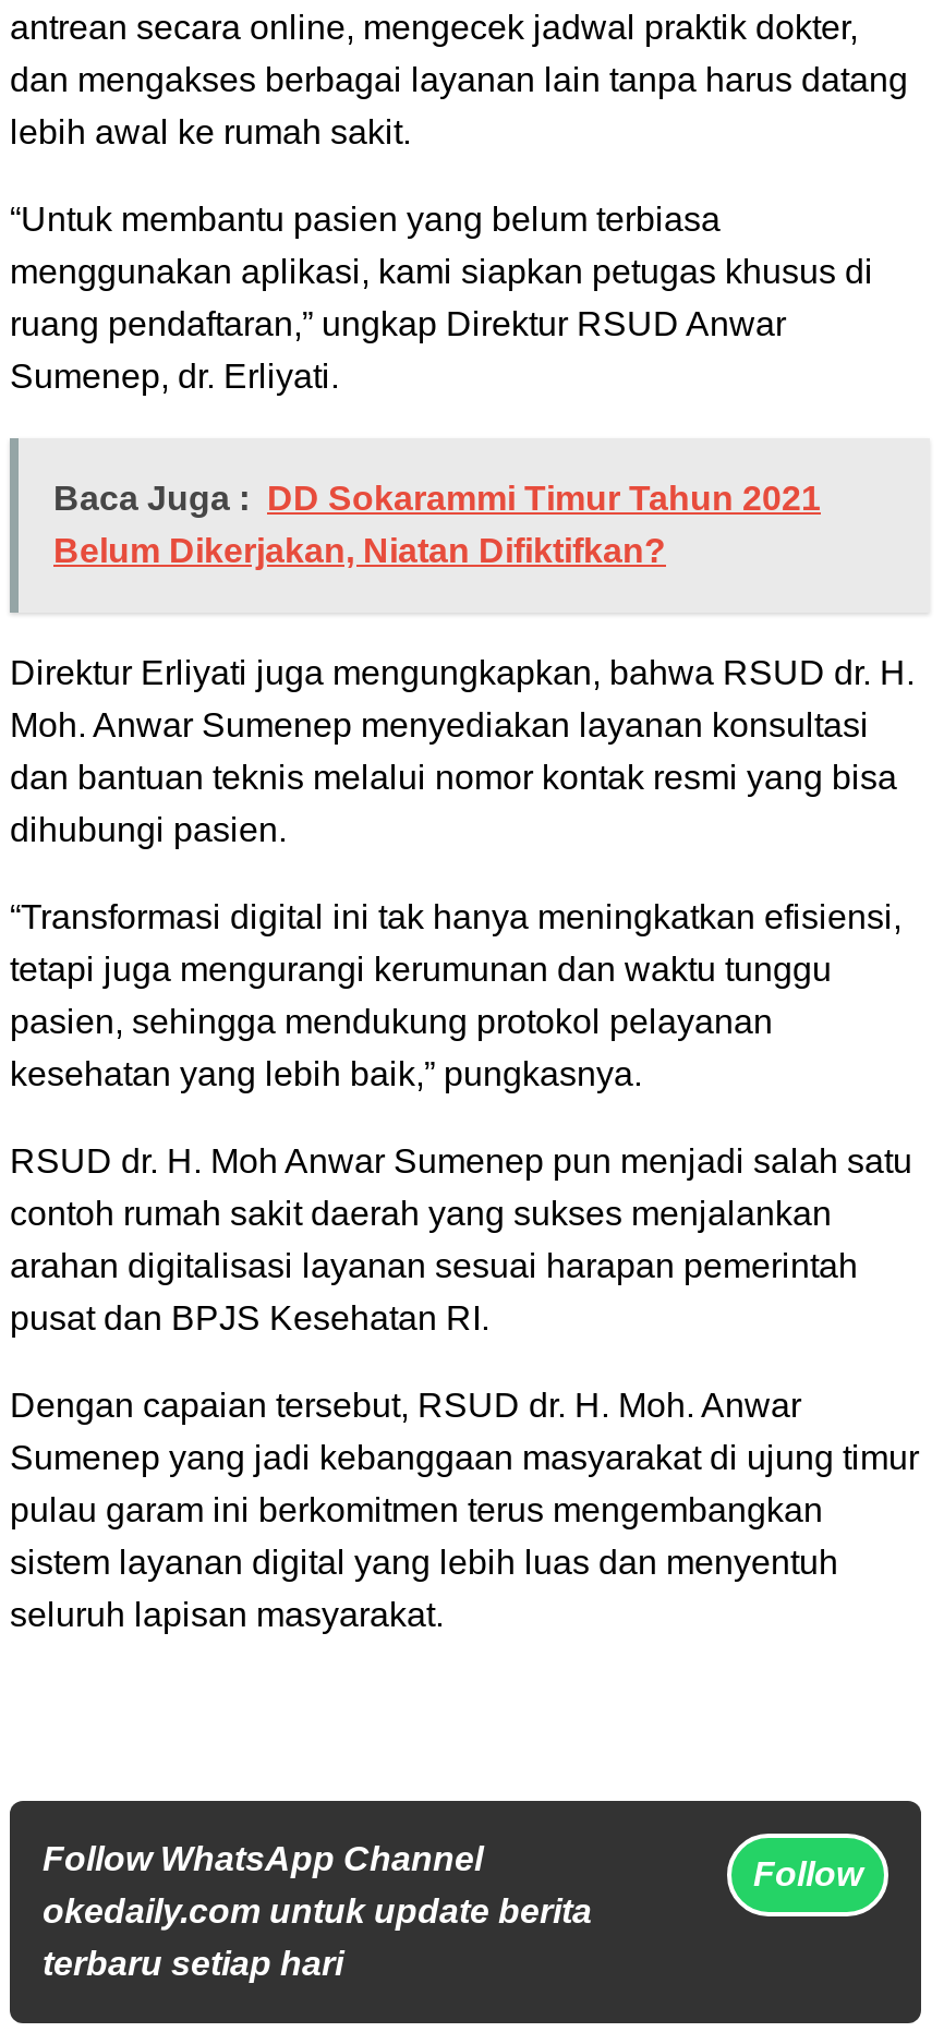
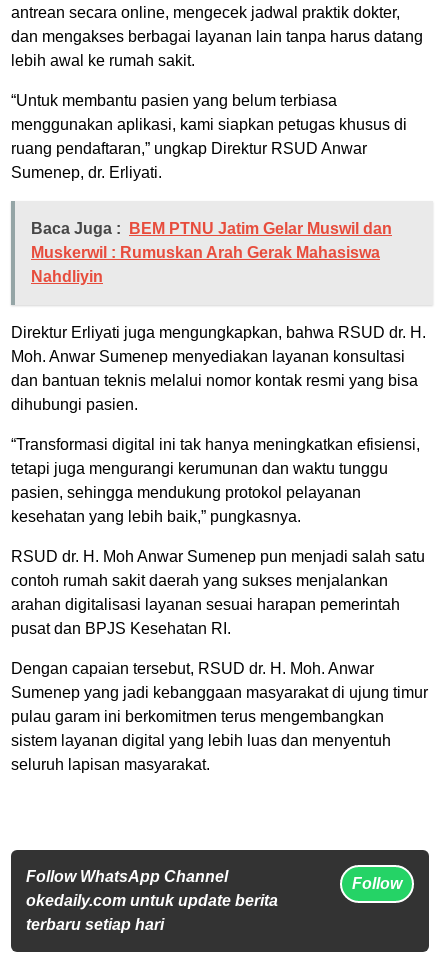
- Baca Juga : DD Sokarammi Timur Tahun 2021
- Belum Dikerjakan, Niatan Difiktifkan?
+ Baca Juga : BEM PTNU Jatim Gelar Muswil dan
+ Muskerwil : Rumuskan Arah Gerak Mahasiswa
+ Nahdliyin
